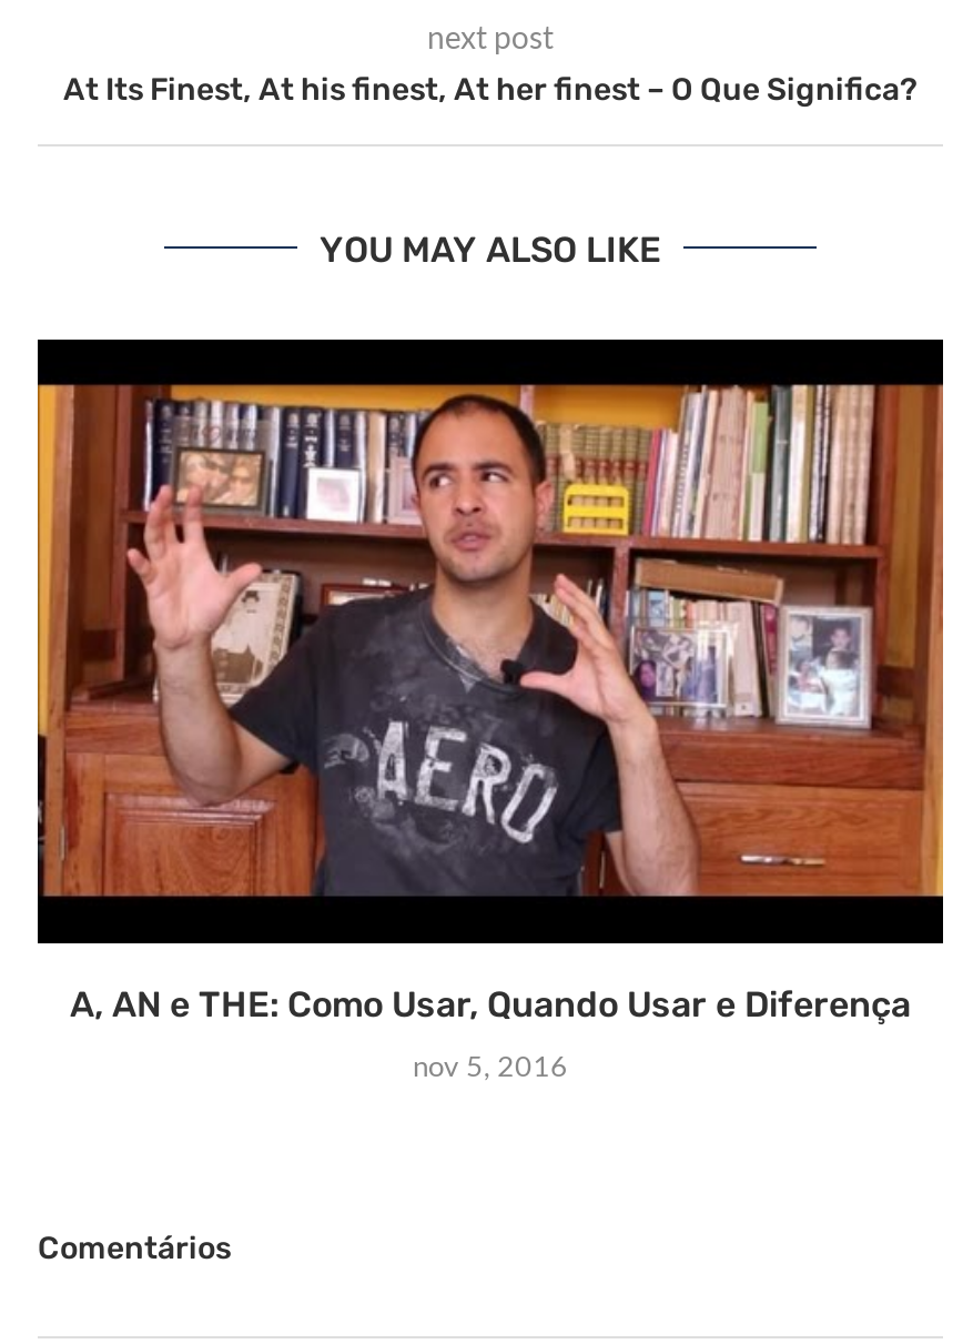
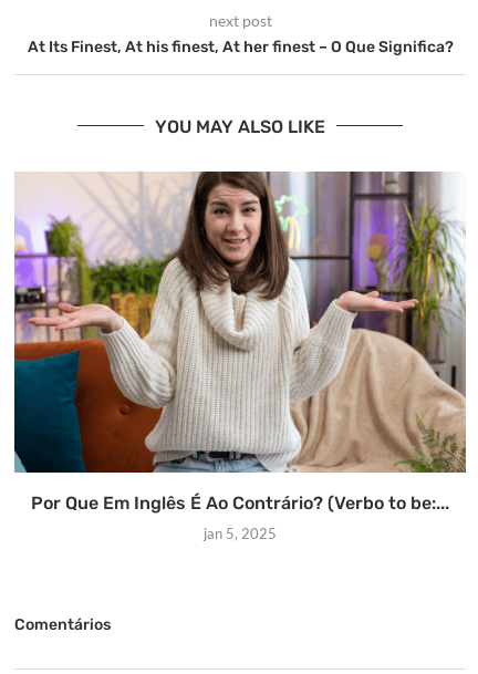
- [image]
- A, AN e THE: Como Usar, Quando Usar e Diferença
+ [image]
+ Por Que Em Inglês É Ao Contrário? (Verbo to be:...

- nov 5, 2016
+ jan 5, 2025
